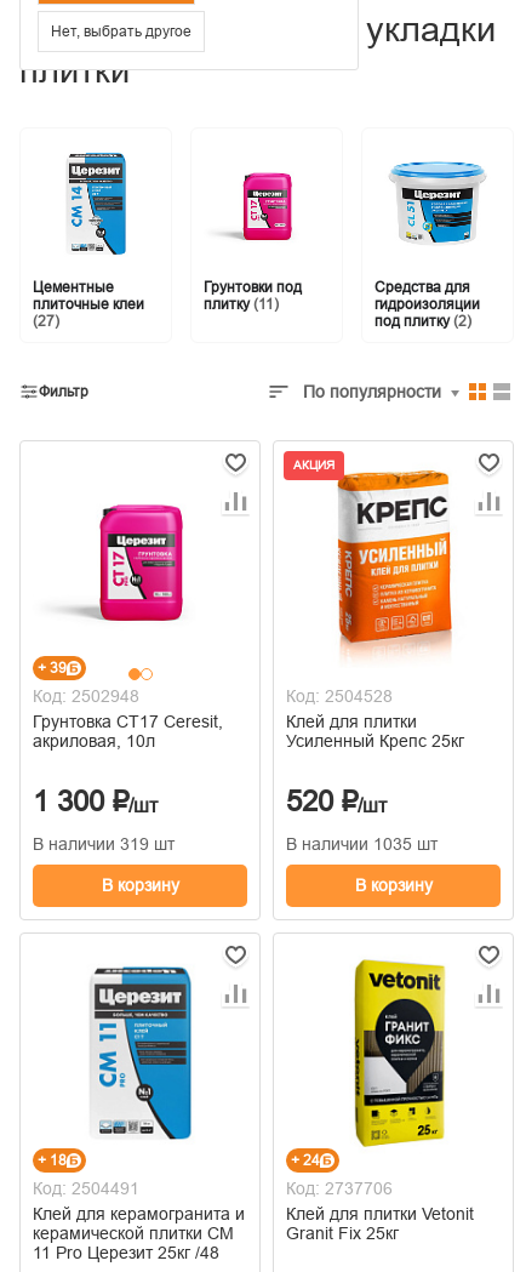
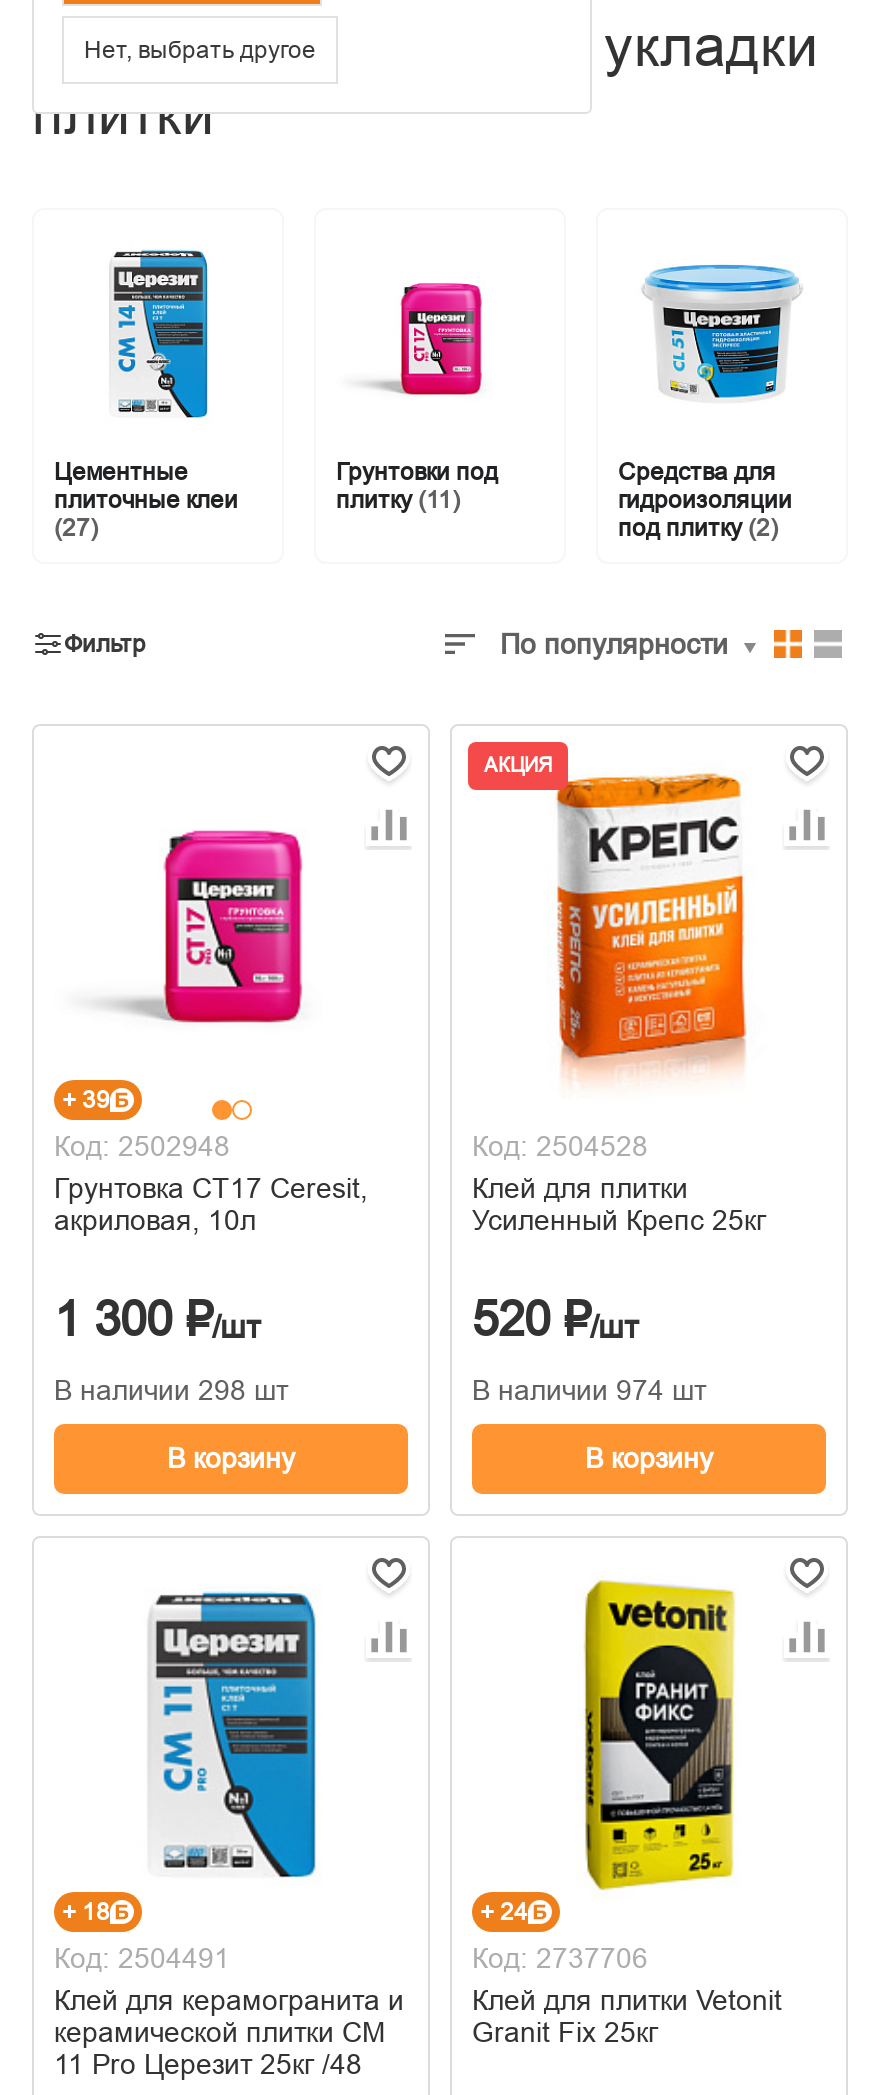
- В наличии 319 шт
+ В наличии 298 шт

- В наличии 1035 шт
+ В наличии 974 шт
